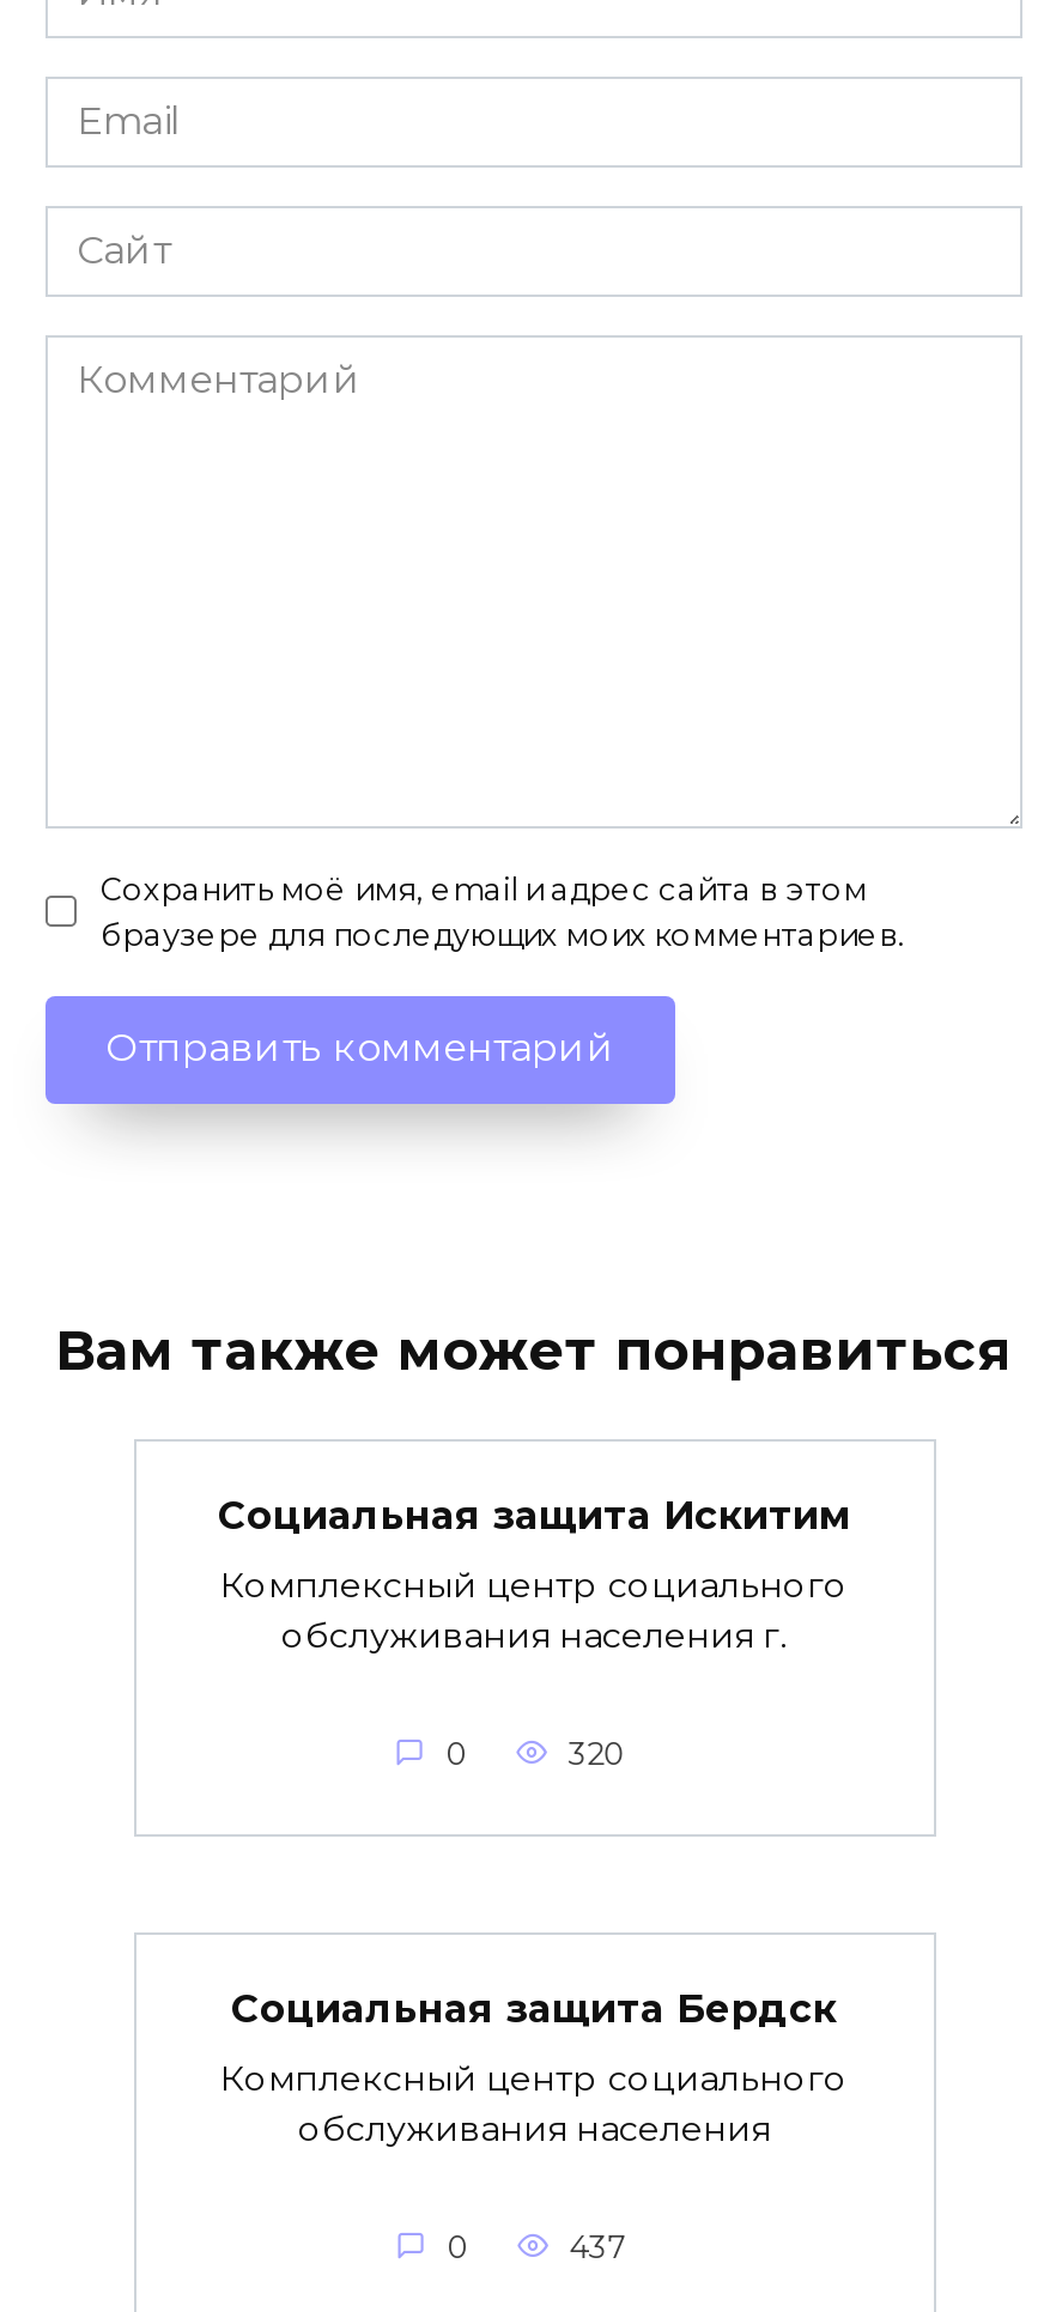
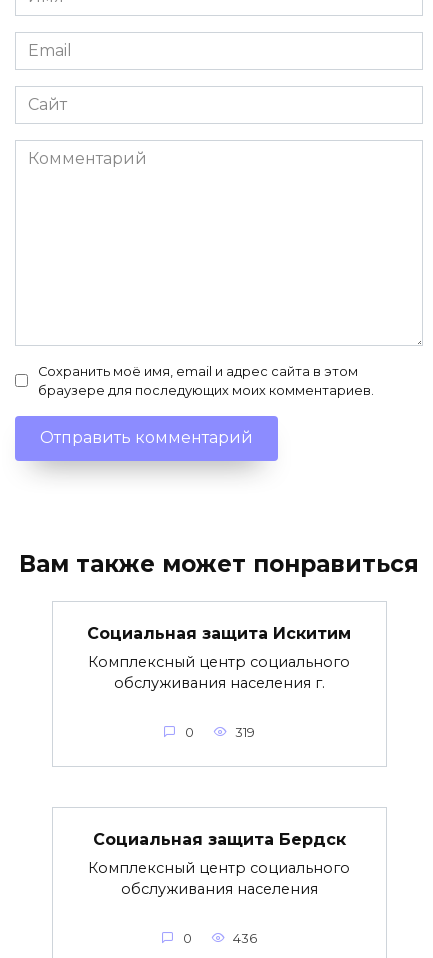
- 320
+ 319

- 437
+ 436
